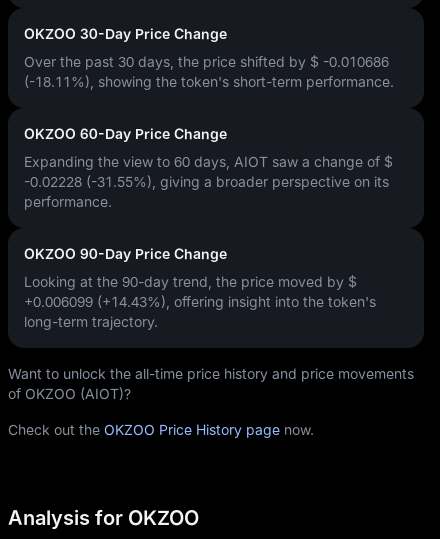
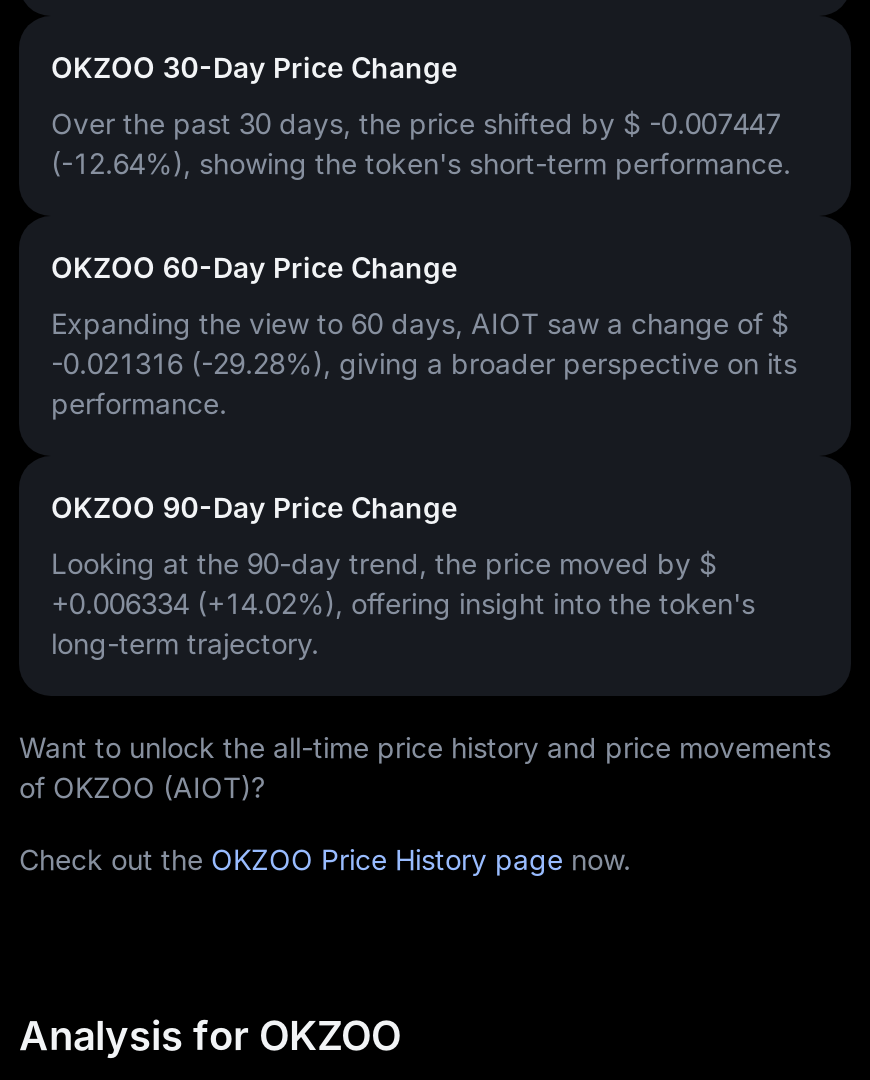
- Over the past 30 days, the price shifted by $ -0.010686
+ Over the past 30 days, the price shifted by $ -0.007447

- (-18.11%), showing the token's short-term performance.
+ (-12.64%), showing the token's short-term performance.

- -0.02228 (-31.55%), giving a broader perspective on its
+ -0.021316 (-29.28%), giving a broader perspective on its

- +0.006099 (+14.43%), offering insight into the token's
+ +0.006334 (+14.02%), offering insight into the token's
